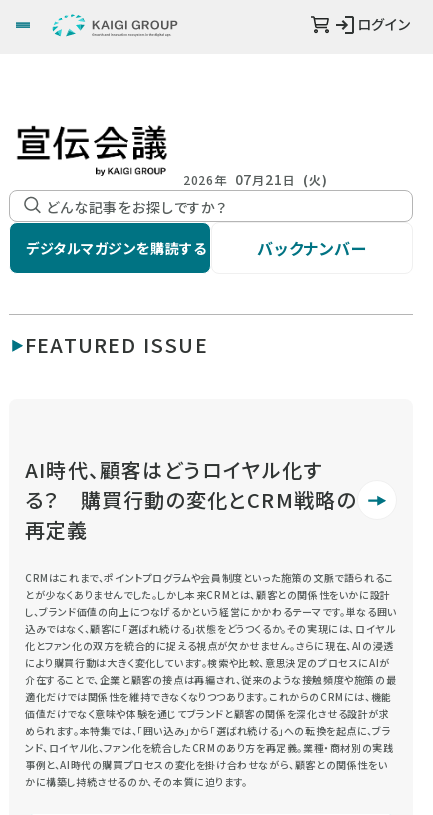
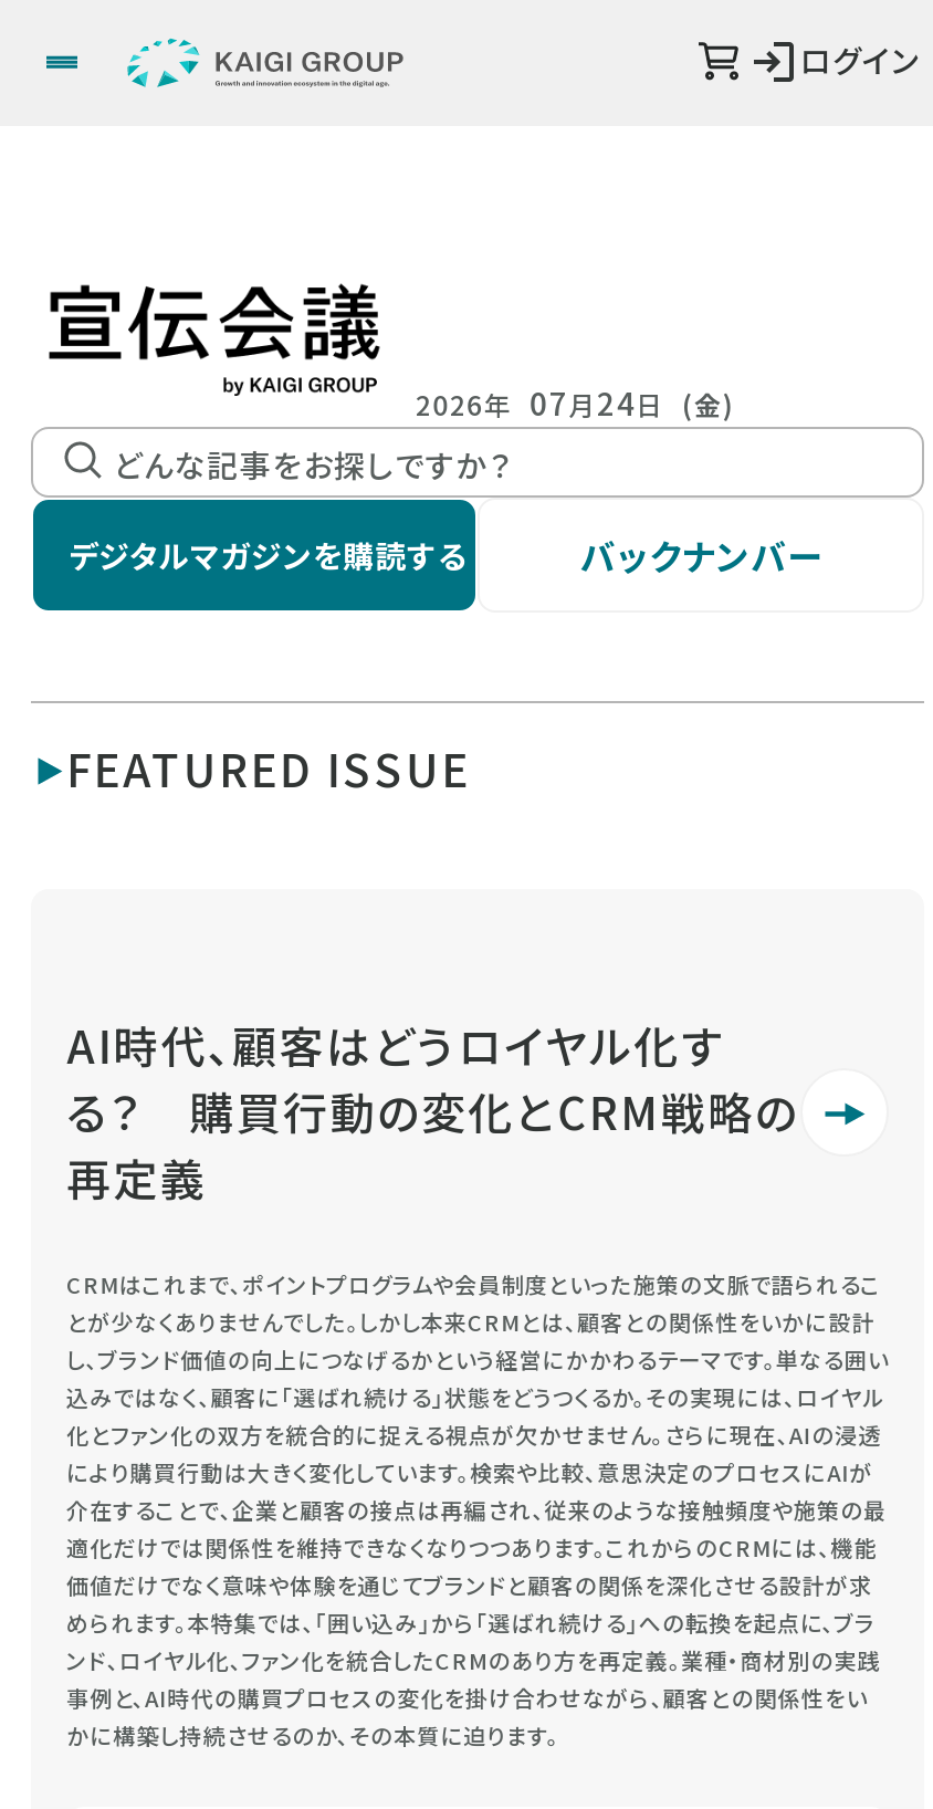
- 2026年 07月21日 (火)
+ 2026年 07月24日 (金)
